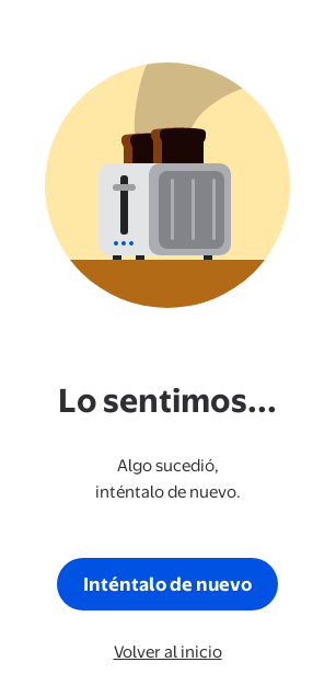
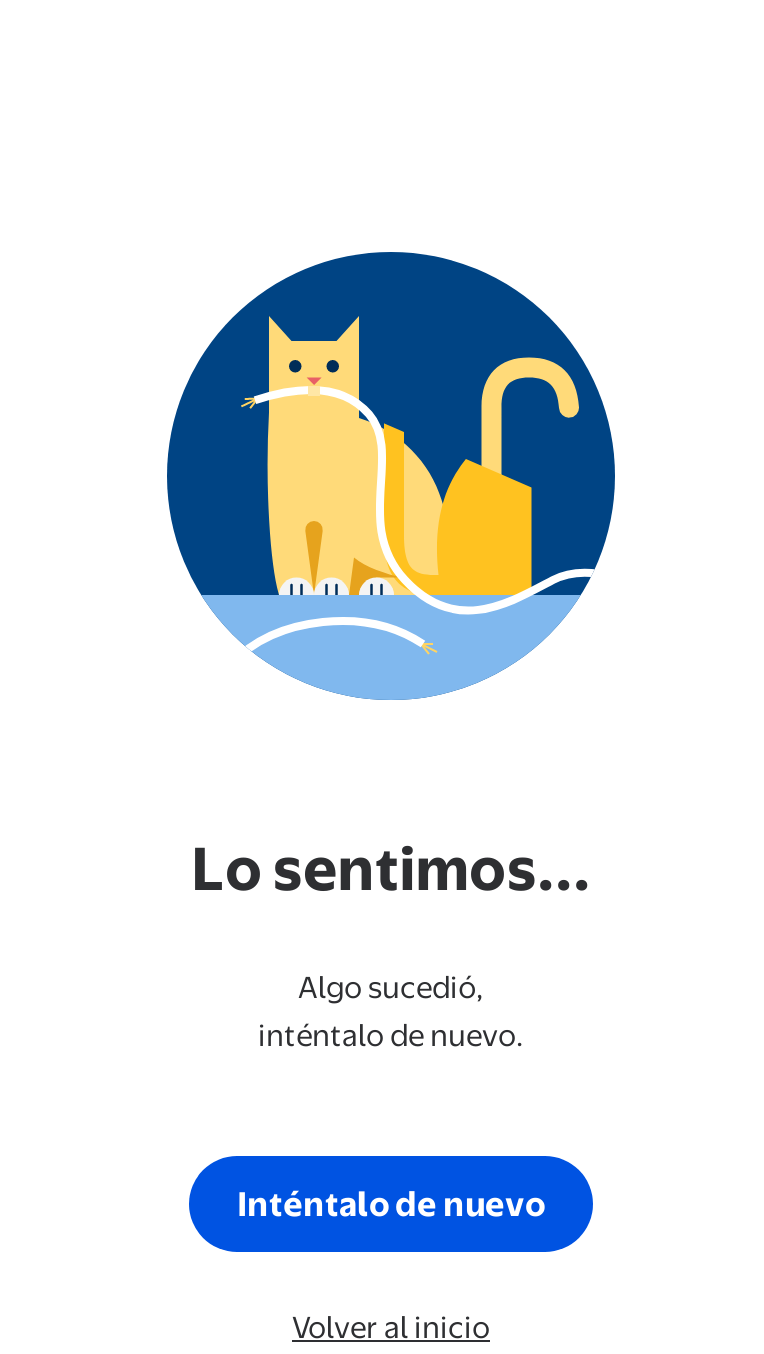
- [image]
+ [image]
